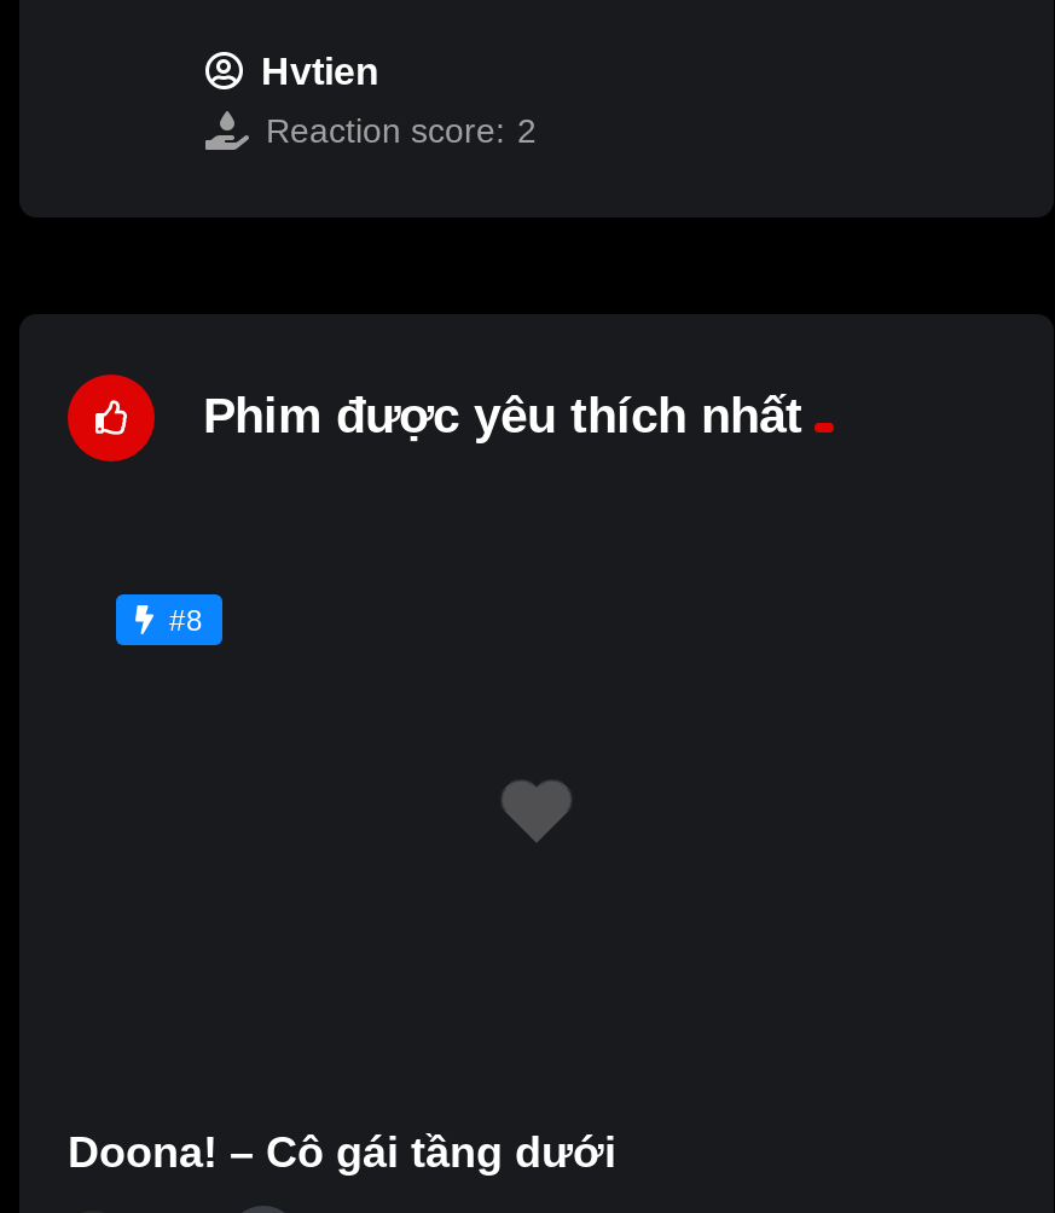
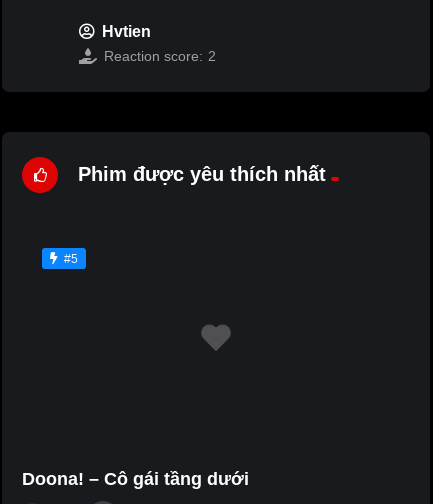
- #8
+ #5
